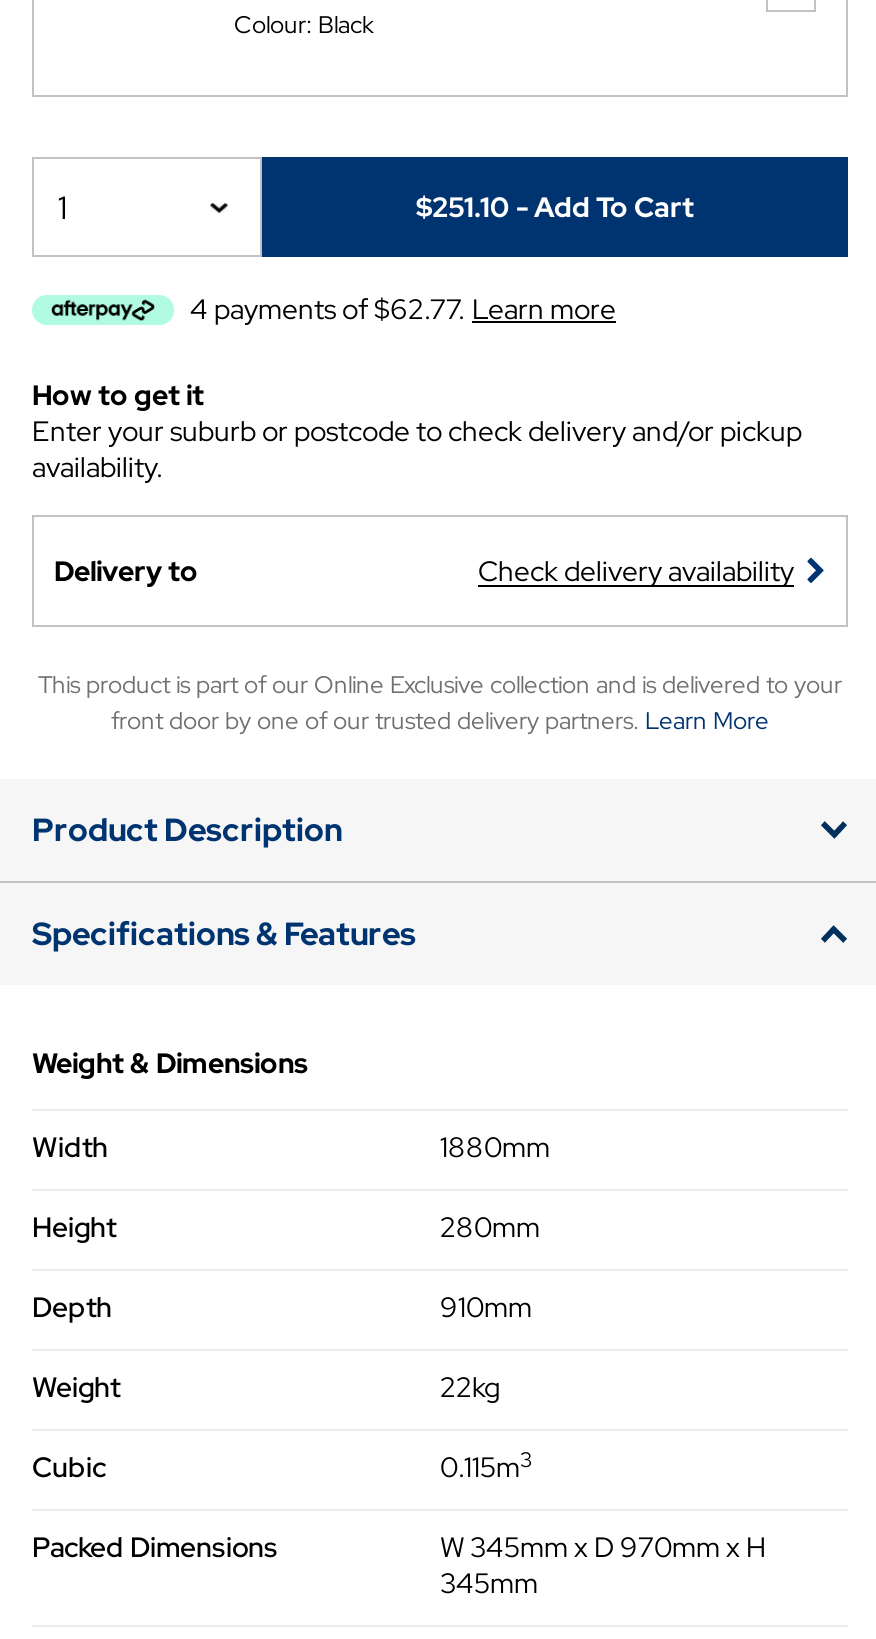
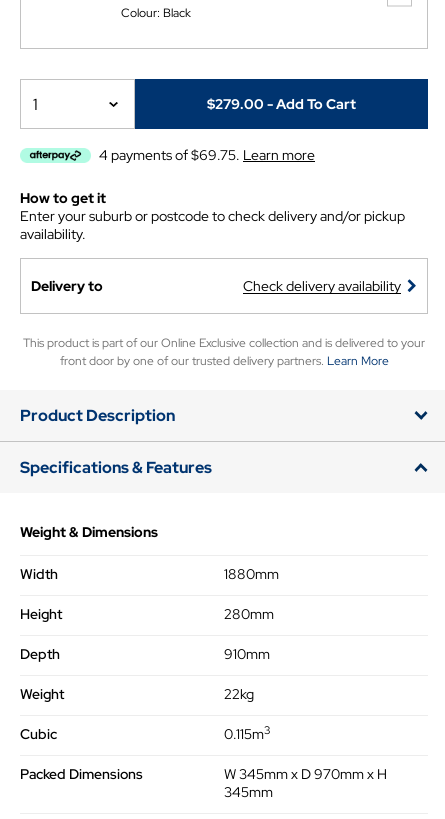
- $251.10 - Add To Cart
+ $279.00 - Add To Cart

- 4 payments of $62.77. Learn more
+ 4 payments of $69.75. Learn more
